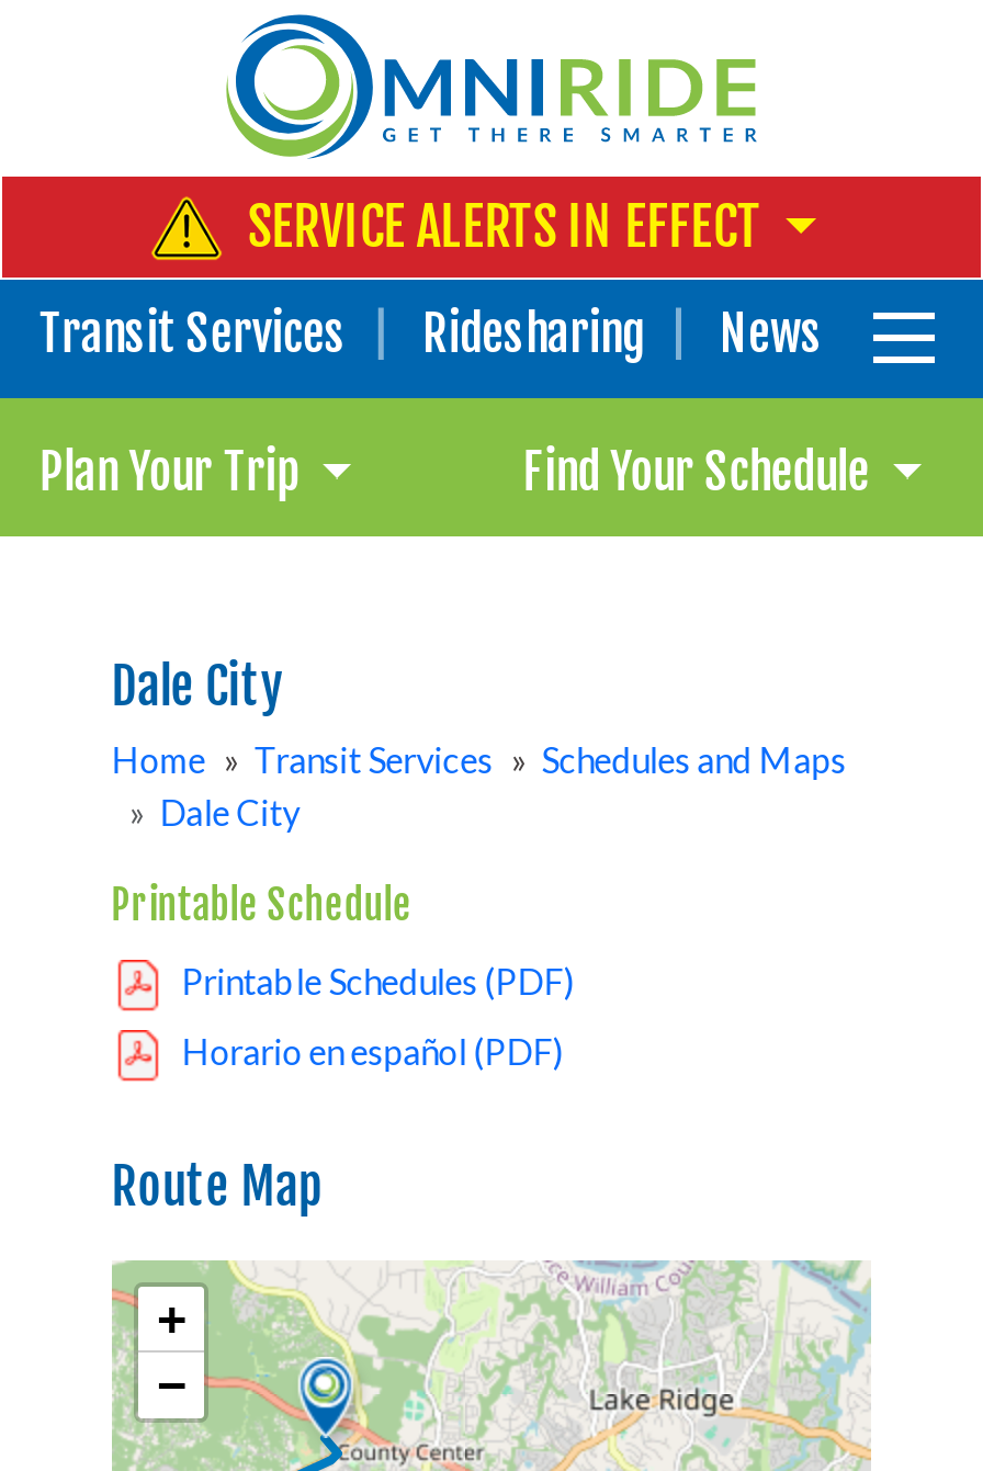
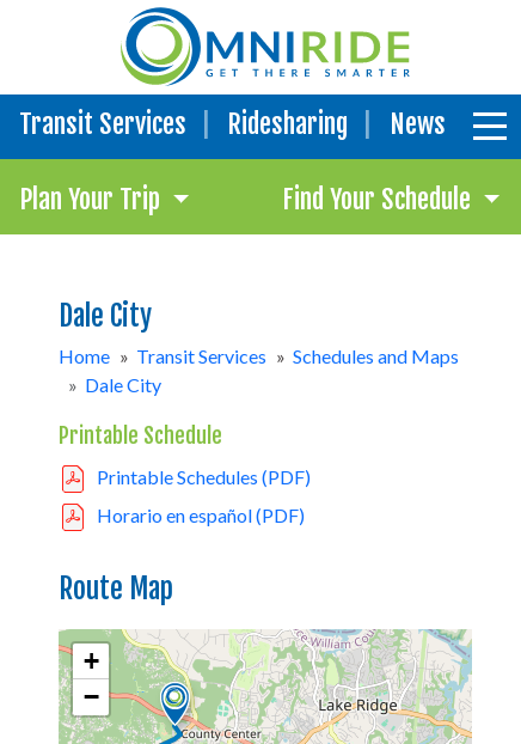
- SERVICE ALERTS IN EFFECT
